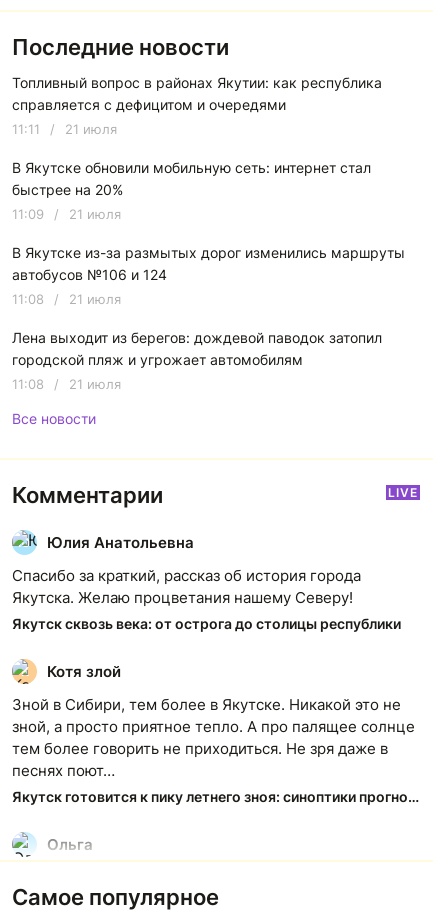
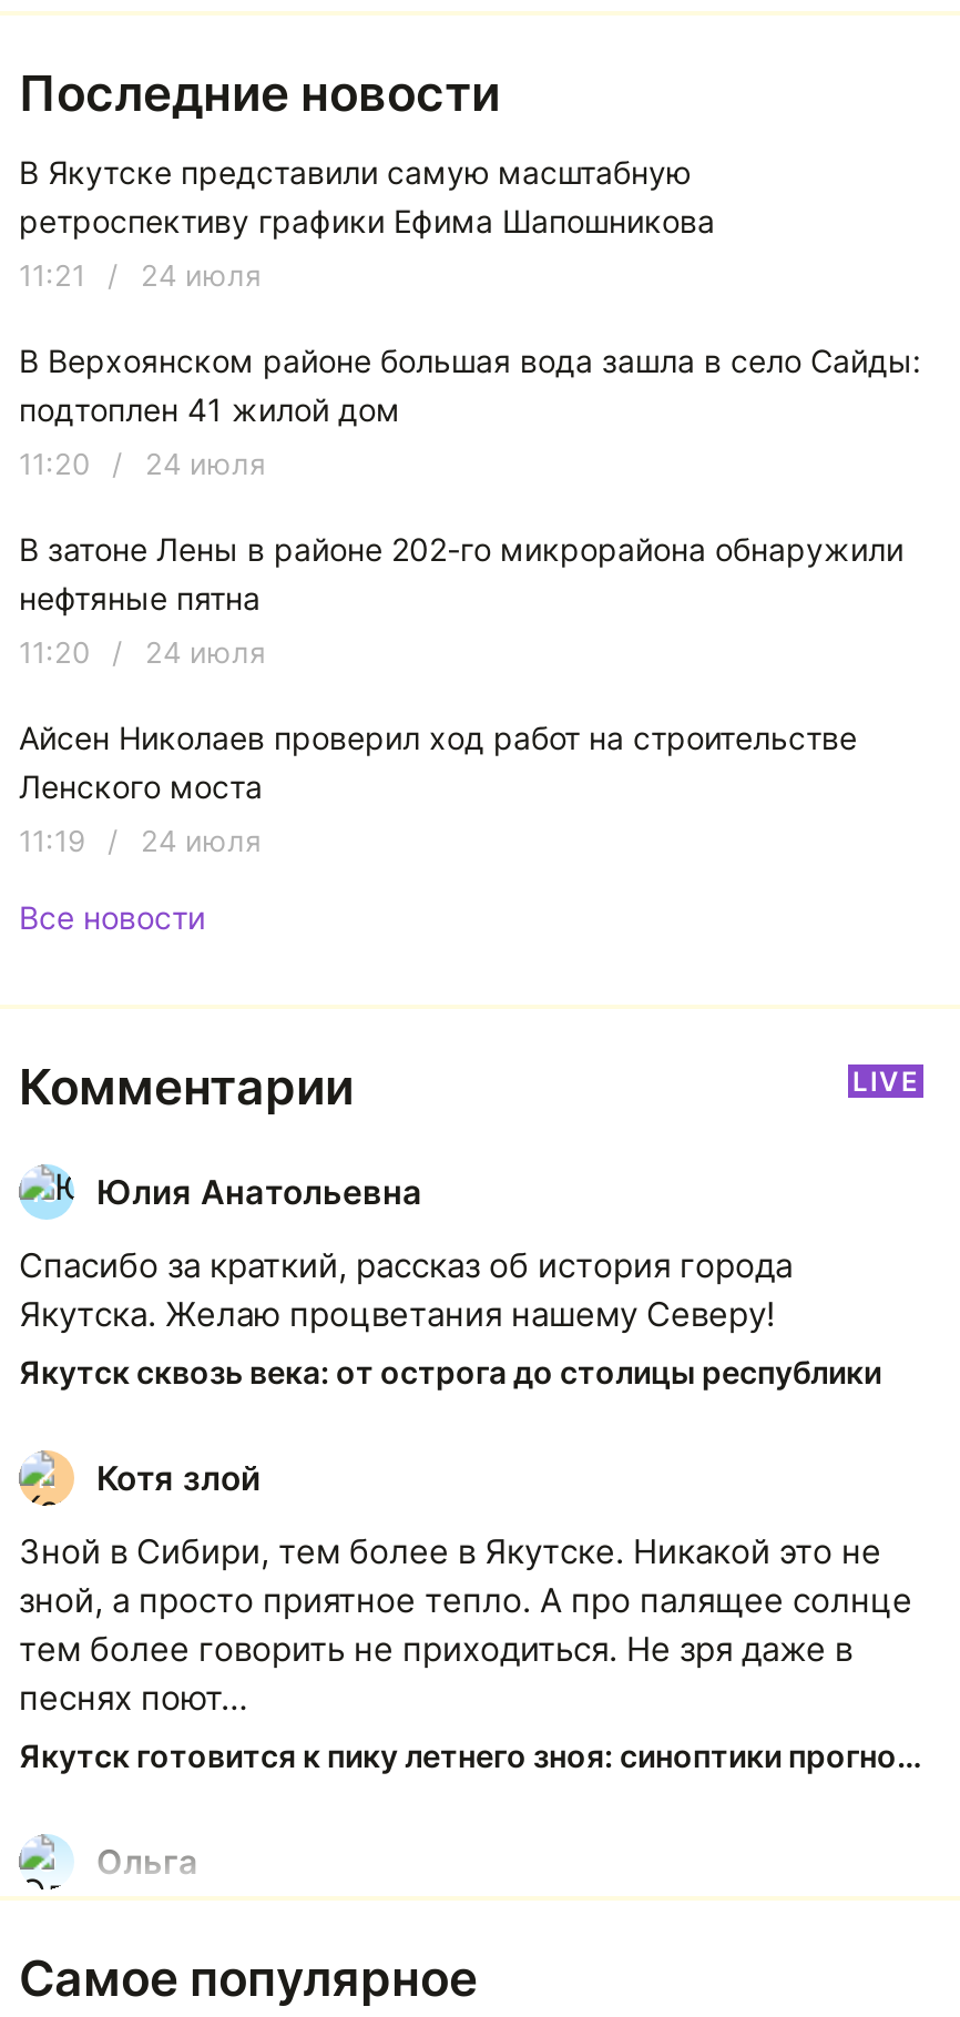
- Топливный вопрос в районах Якутии: как республика
- справляется с дефицитом и очередями
+ В Якутске представили самую масштабную
+ ретроспективу графики Ефима Шапошникова

- 11:11 / 21 июля
+ 11:21 / 24 июля

- В Якутске обновили мобильную сеть: интернет стал
- быстрее на 20%
+ В Верхоянском районе большая вода зашла в село Сайды:
+ подтоплен 41 жилой дом

- 11:09 / 21 июля
+ 11:20 / 24 июля

- В Якутске из-за размытых дорог изменились маршруты
- автобусов №106 и 124
+ В затоне Лены в районе 202-го микрорайона обнаружили
+ нефтяные пятна

- 11:08 / 21 июля
+ 11:20 / 24 июля

- Лена выходит из берегов: дождевой паводок затопил
- городской пляж и угрожает автомобилям
+ Айсен Николаев проверил ход работ на строительстве
+ Ленского моста

- 11:08 / 21 июля
+ 11:19 / 24 июля
